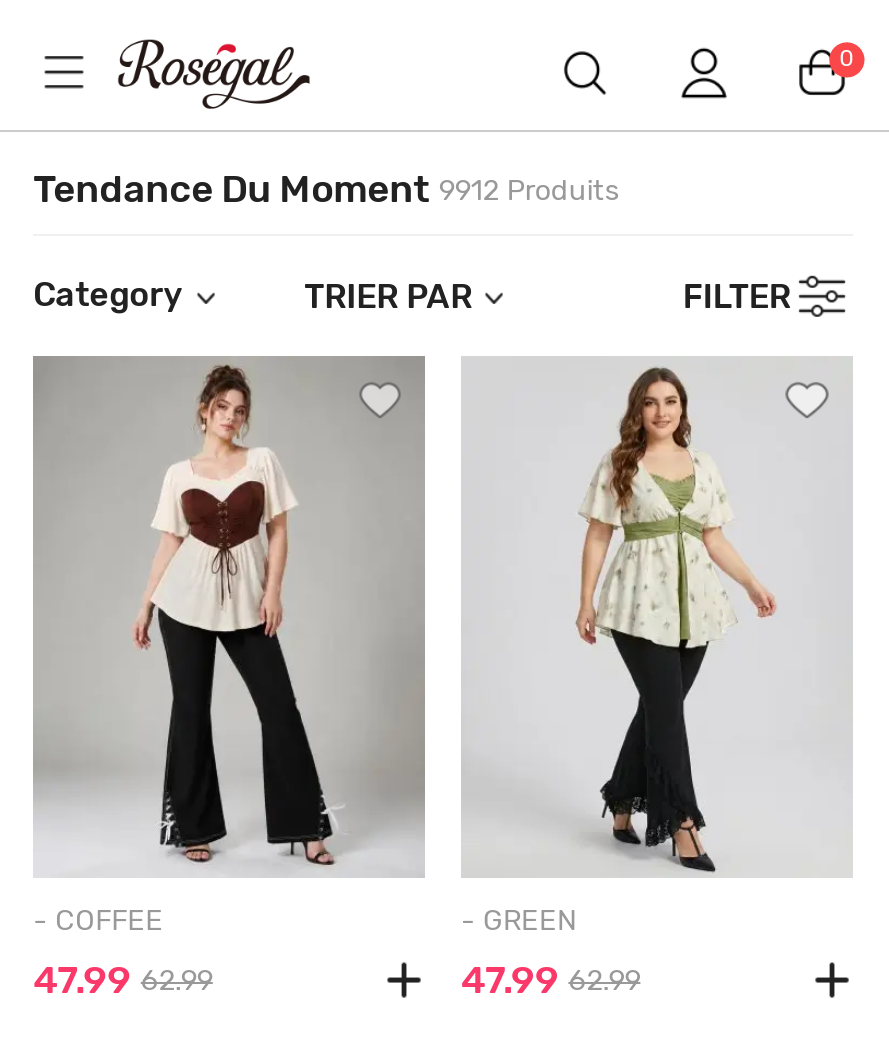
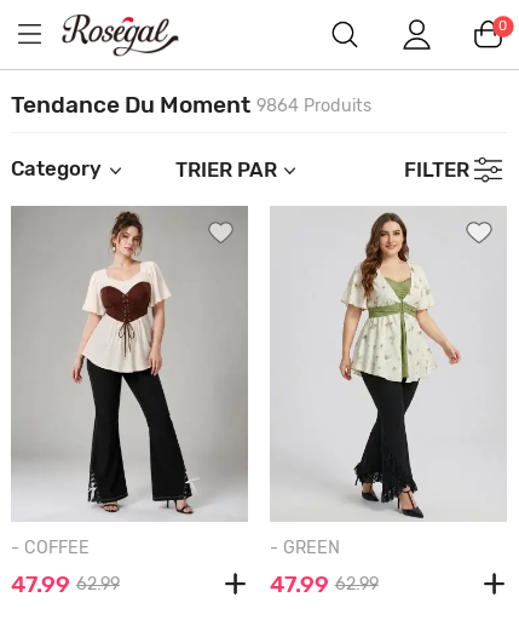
- Tendance Du Moment 9912 Produits
+ Tendance Du Moment 9864 Produits
